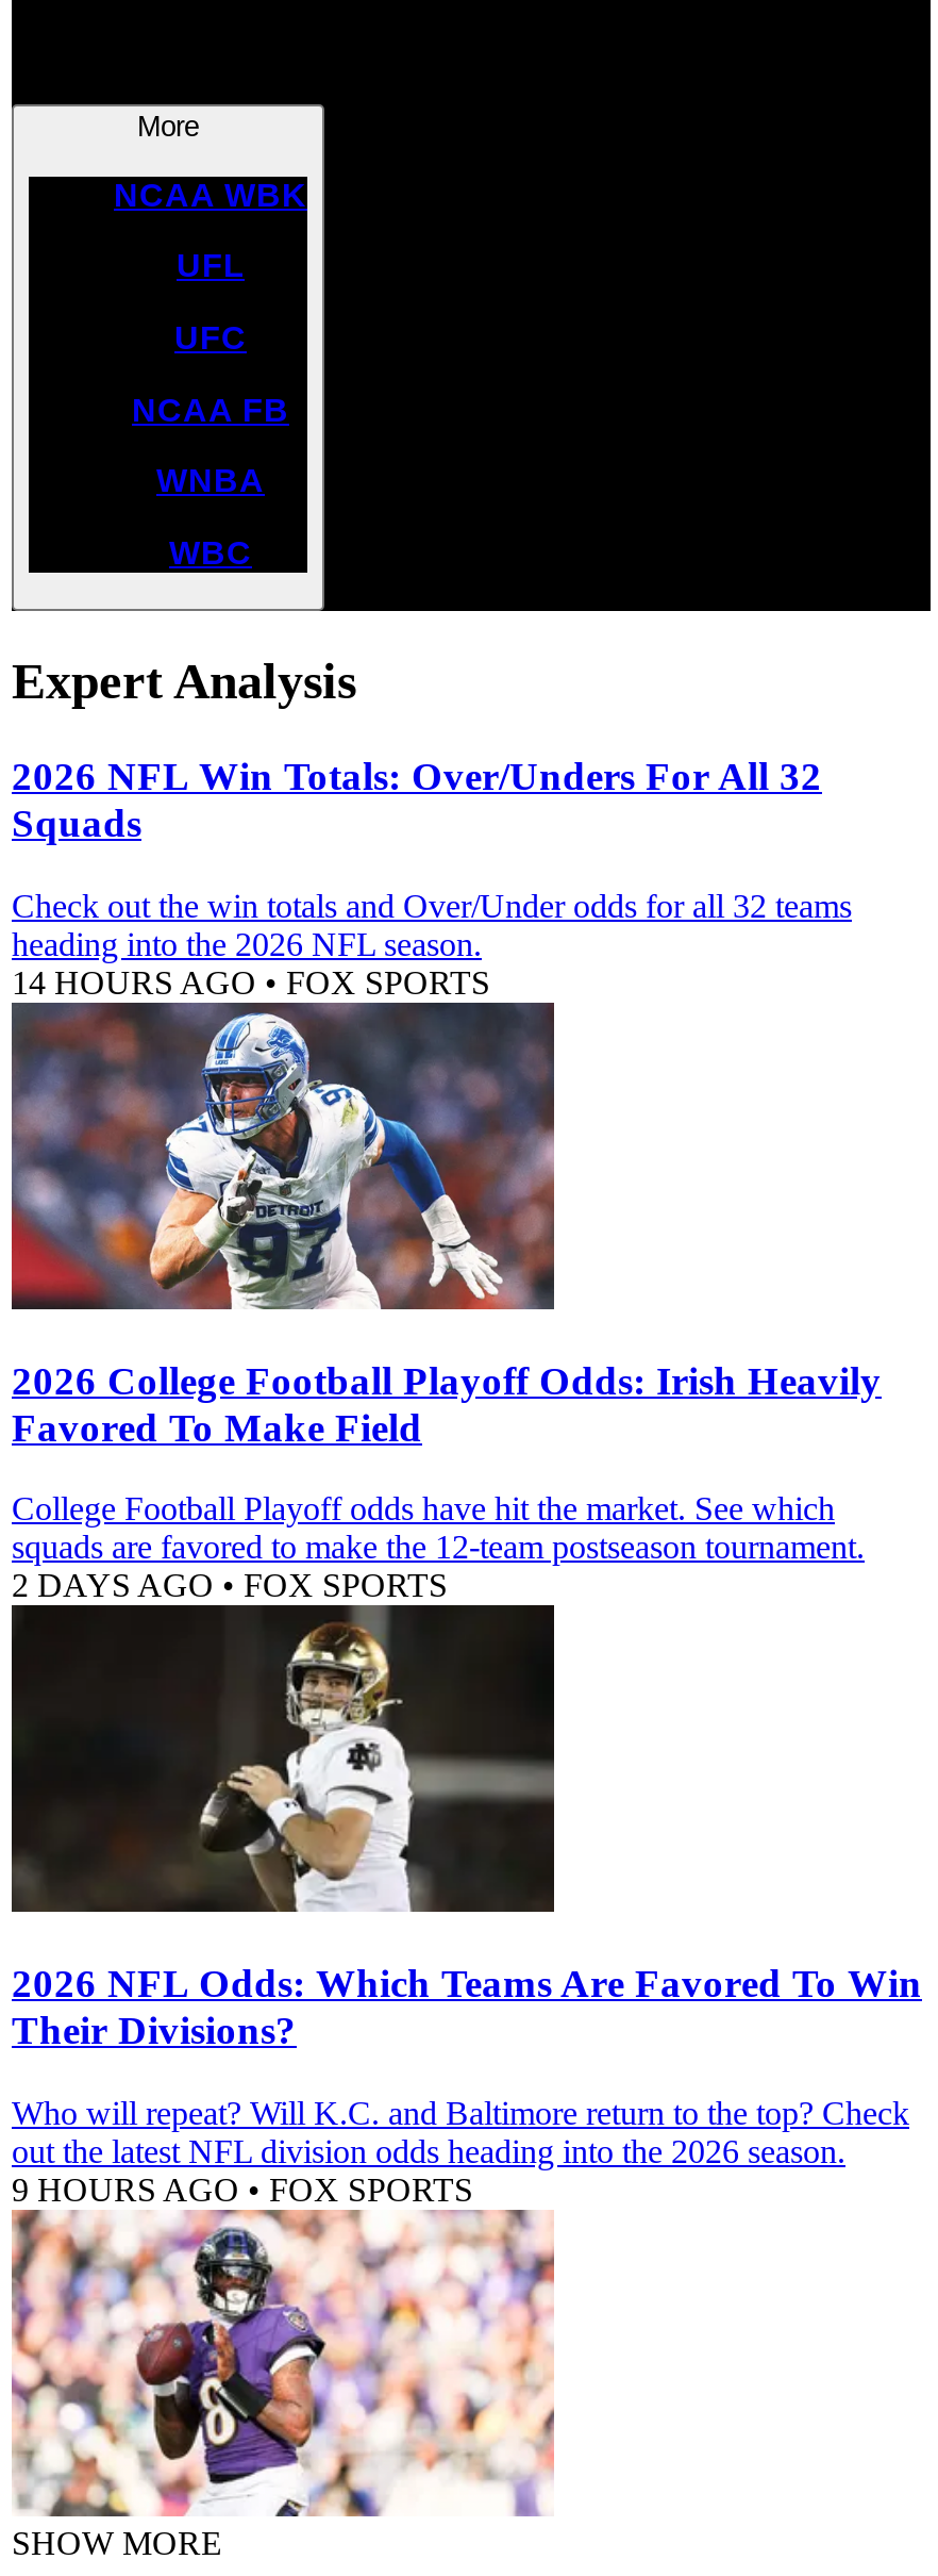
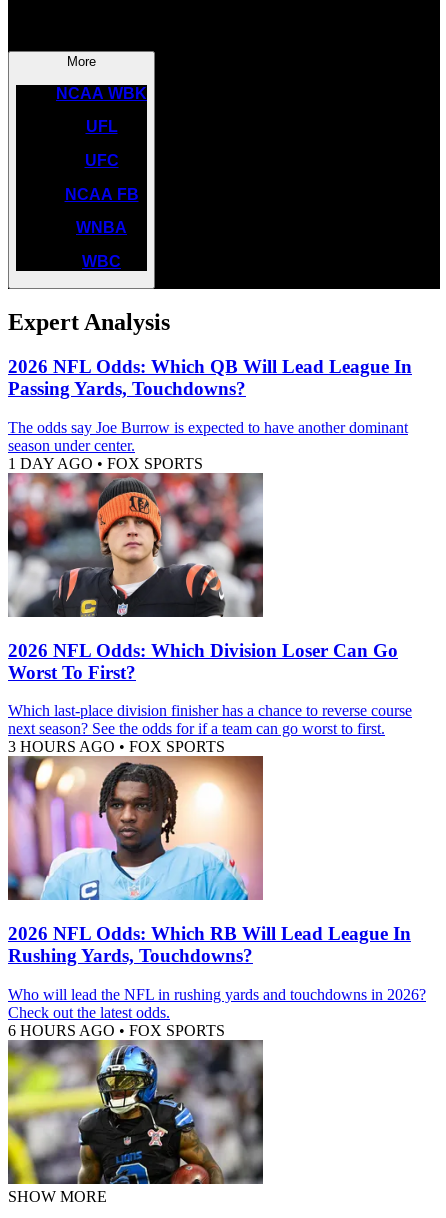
- 2026 NFL Win Totals: Over/Unders For All 32
- Squads
+ 2026 NFL Odds: Which QB Will Lead League In
+ Passing Yards, Touchdowns?

- Check out the win totals and Over/Under odds for all 32 teams
- heading into the 2026 NFL season.
- 14 HOURS AGO • FOX SPORTS
+ The odds say Joe Burrow is expected to have another dominant
+ season under center.
+ 1 DAY AGO • FOX SPORTS

- [image]
- 2026 College Football Playoff Odds: Irish Heavily
- Favored To Make Field
+ [image]
+ 2026 NFL Odds: Which Division Loser Can Go
+ Worst To First?

- [image]
- College Football Playoff odds have hit the market. See which
- squads are favored to make the 12-team postseason tournament.
- 2 DAYS AGO • FOX SPORTS
+ [image]
+ Which last-place division finisher has a chance to reverse course
+ next season? See the odds for if a team can go worst to first.
+ 3 HOURS AGO • FOX SPORTS

- 2026 NFL Odds: Which Teams Are Favored To Win
- Their Divisions?
+ 2026 NFL Odds: Which RB Will Lead League In
+ Rushing Yards, Touchdowns?

- Who will repeat? Will K.C. and Baltimore return to the top? Check
- out the latest NFL division odds heading into the 2026 season.
- 9 HOURS AGO • FOX SPORTS
+ Who will lead the NFL in rushing yards and touchdowns in 2026?
+ Check out the latest odds.
+ 6 HOURS AGO • FOX SPORTS

- [image]
+ [image]
